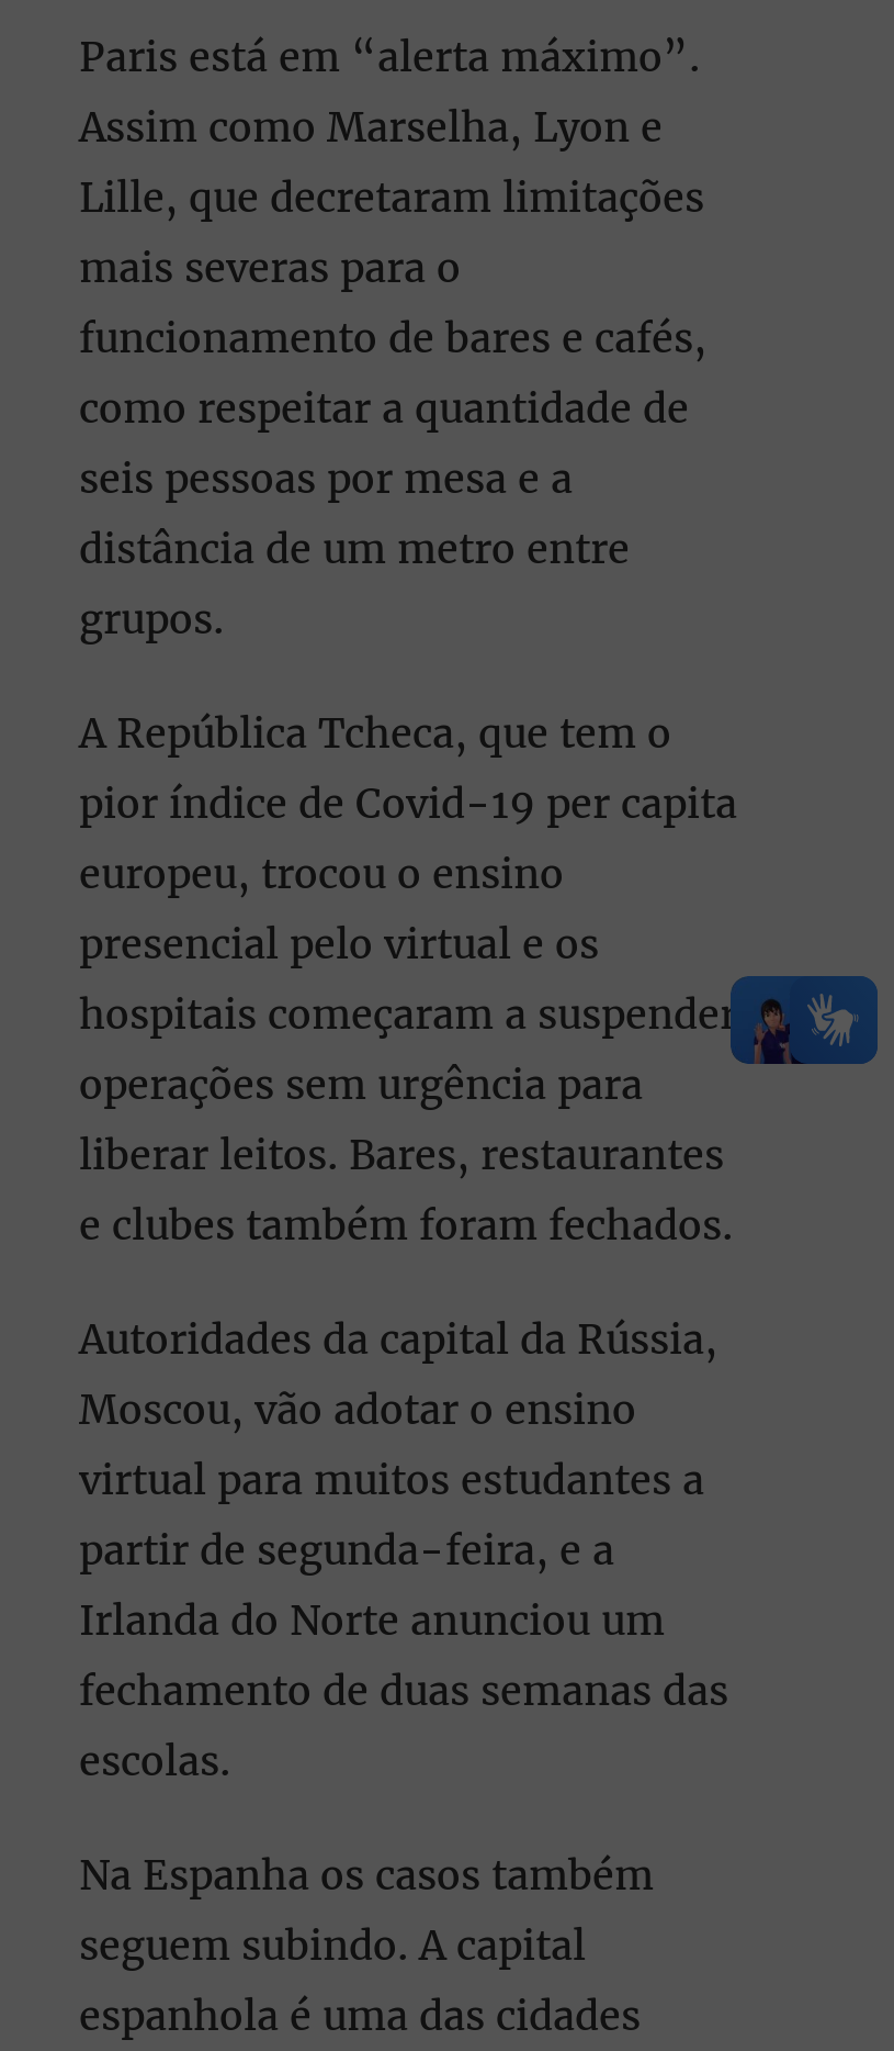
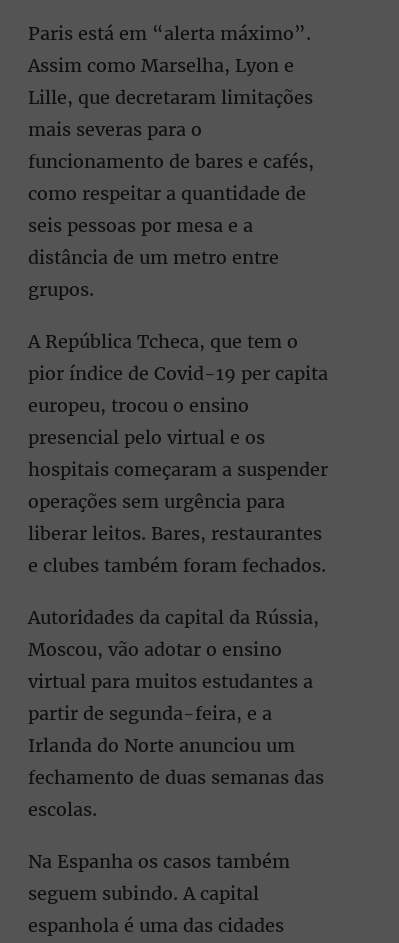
- [image]
